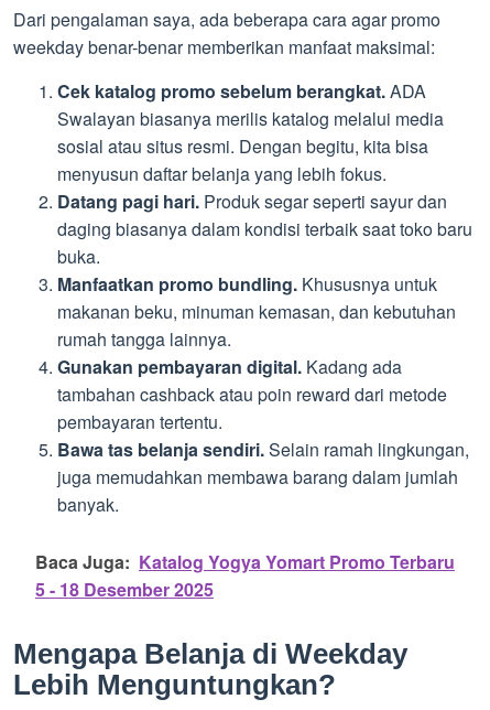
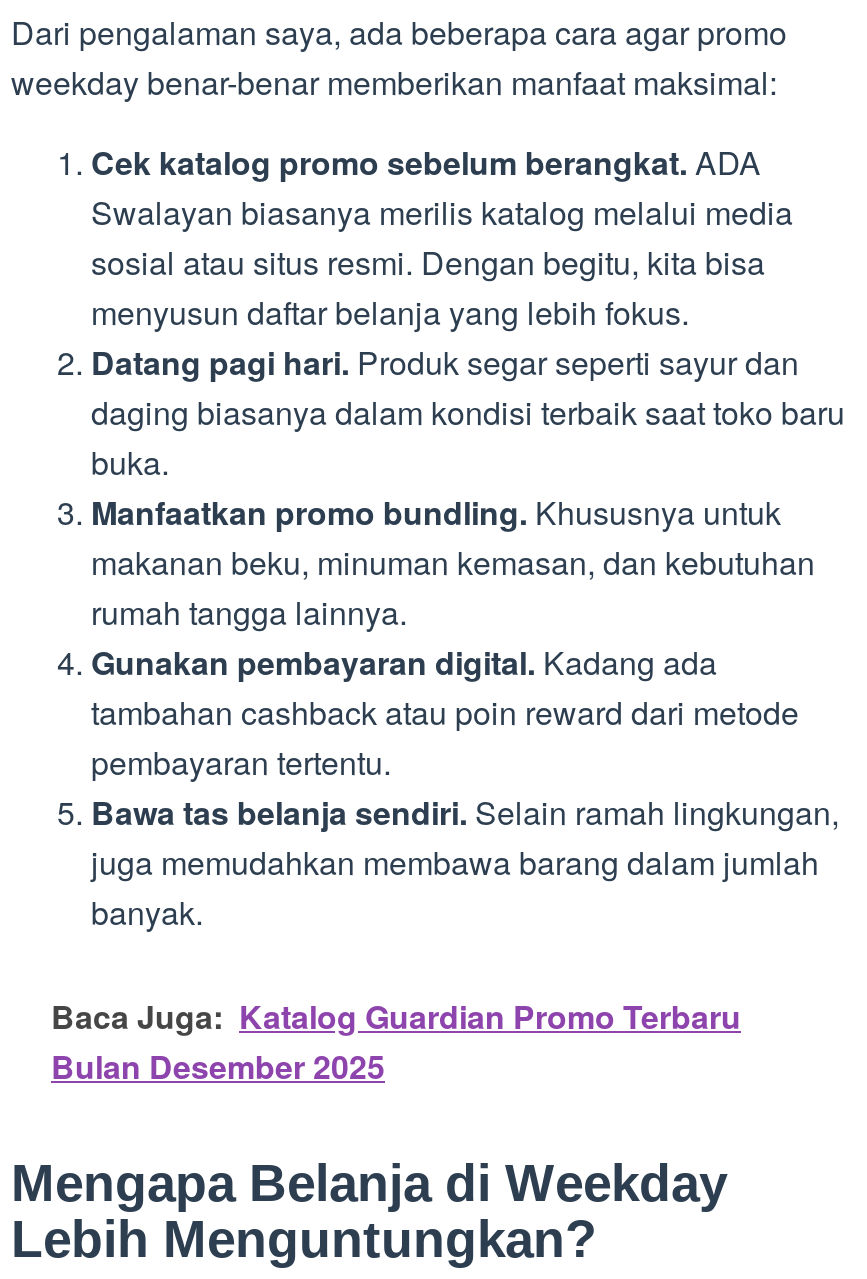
- Baca Juga: Katalog Yogya Yomart Promo Terbaru
- 5 - 18 Desember 2025
+ Baca Juga: Katalog Guardian Promo Terbaru
+ Bulan Desember 2025
